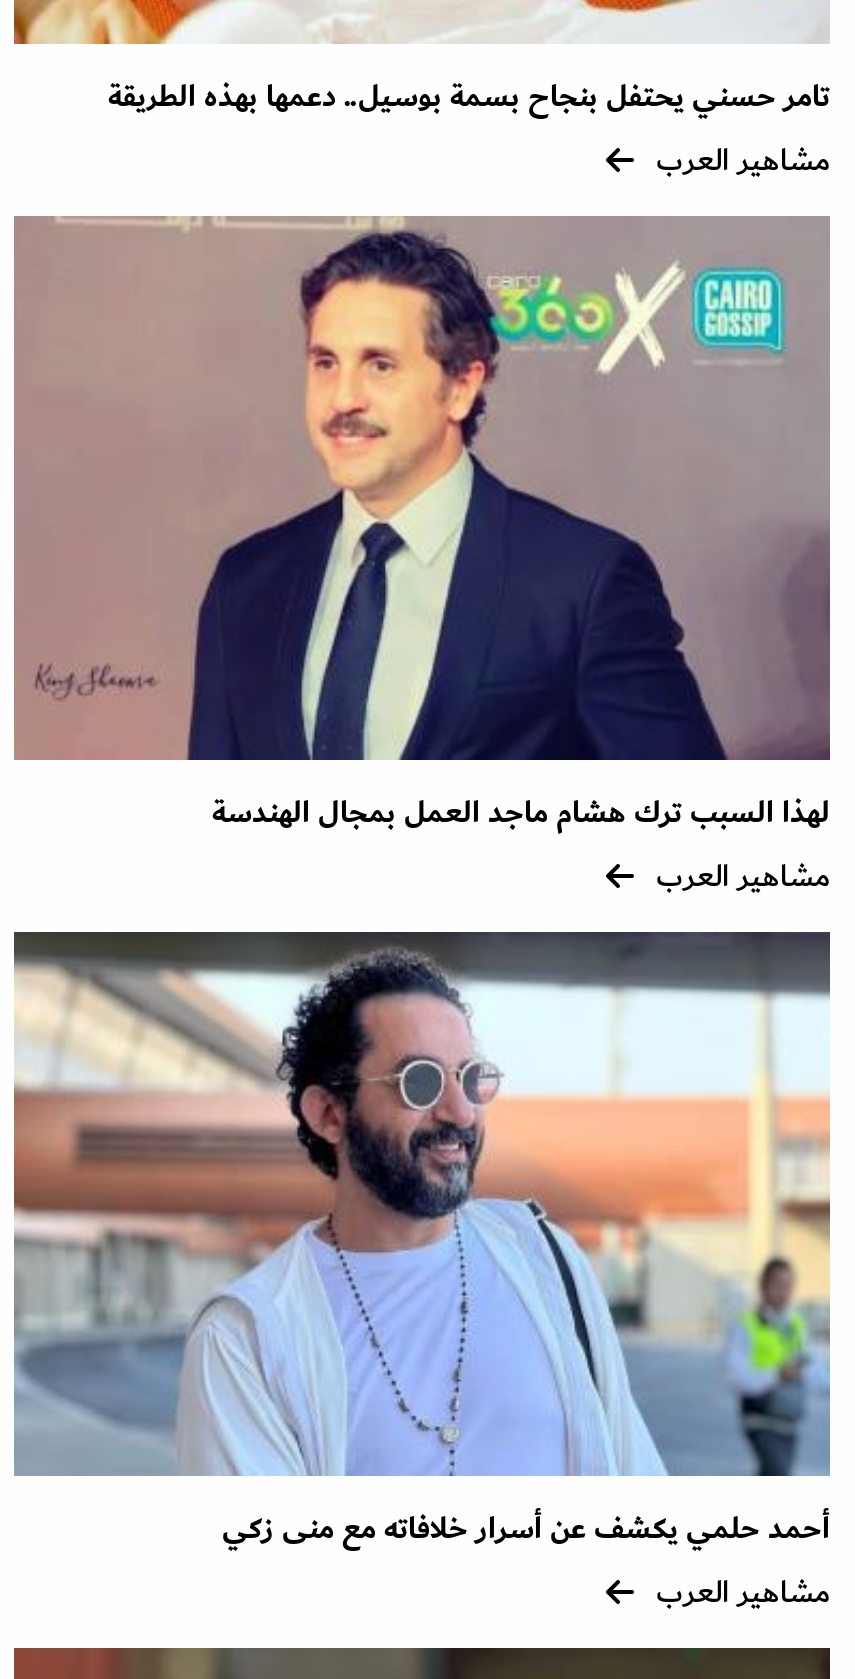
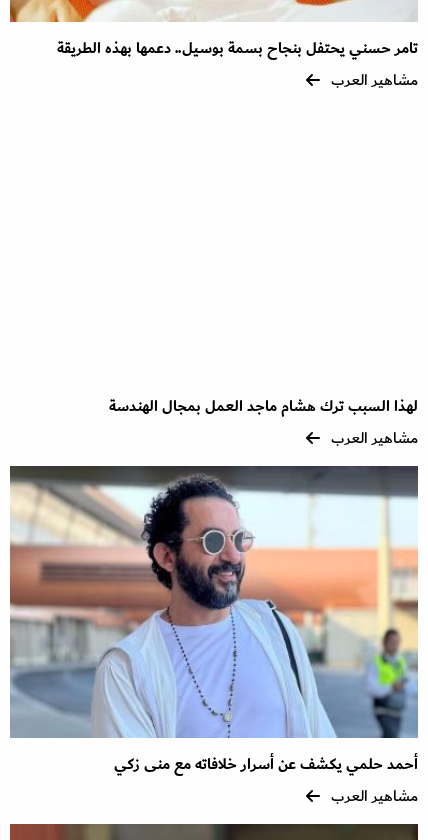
- [image]
